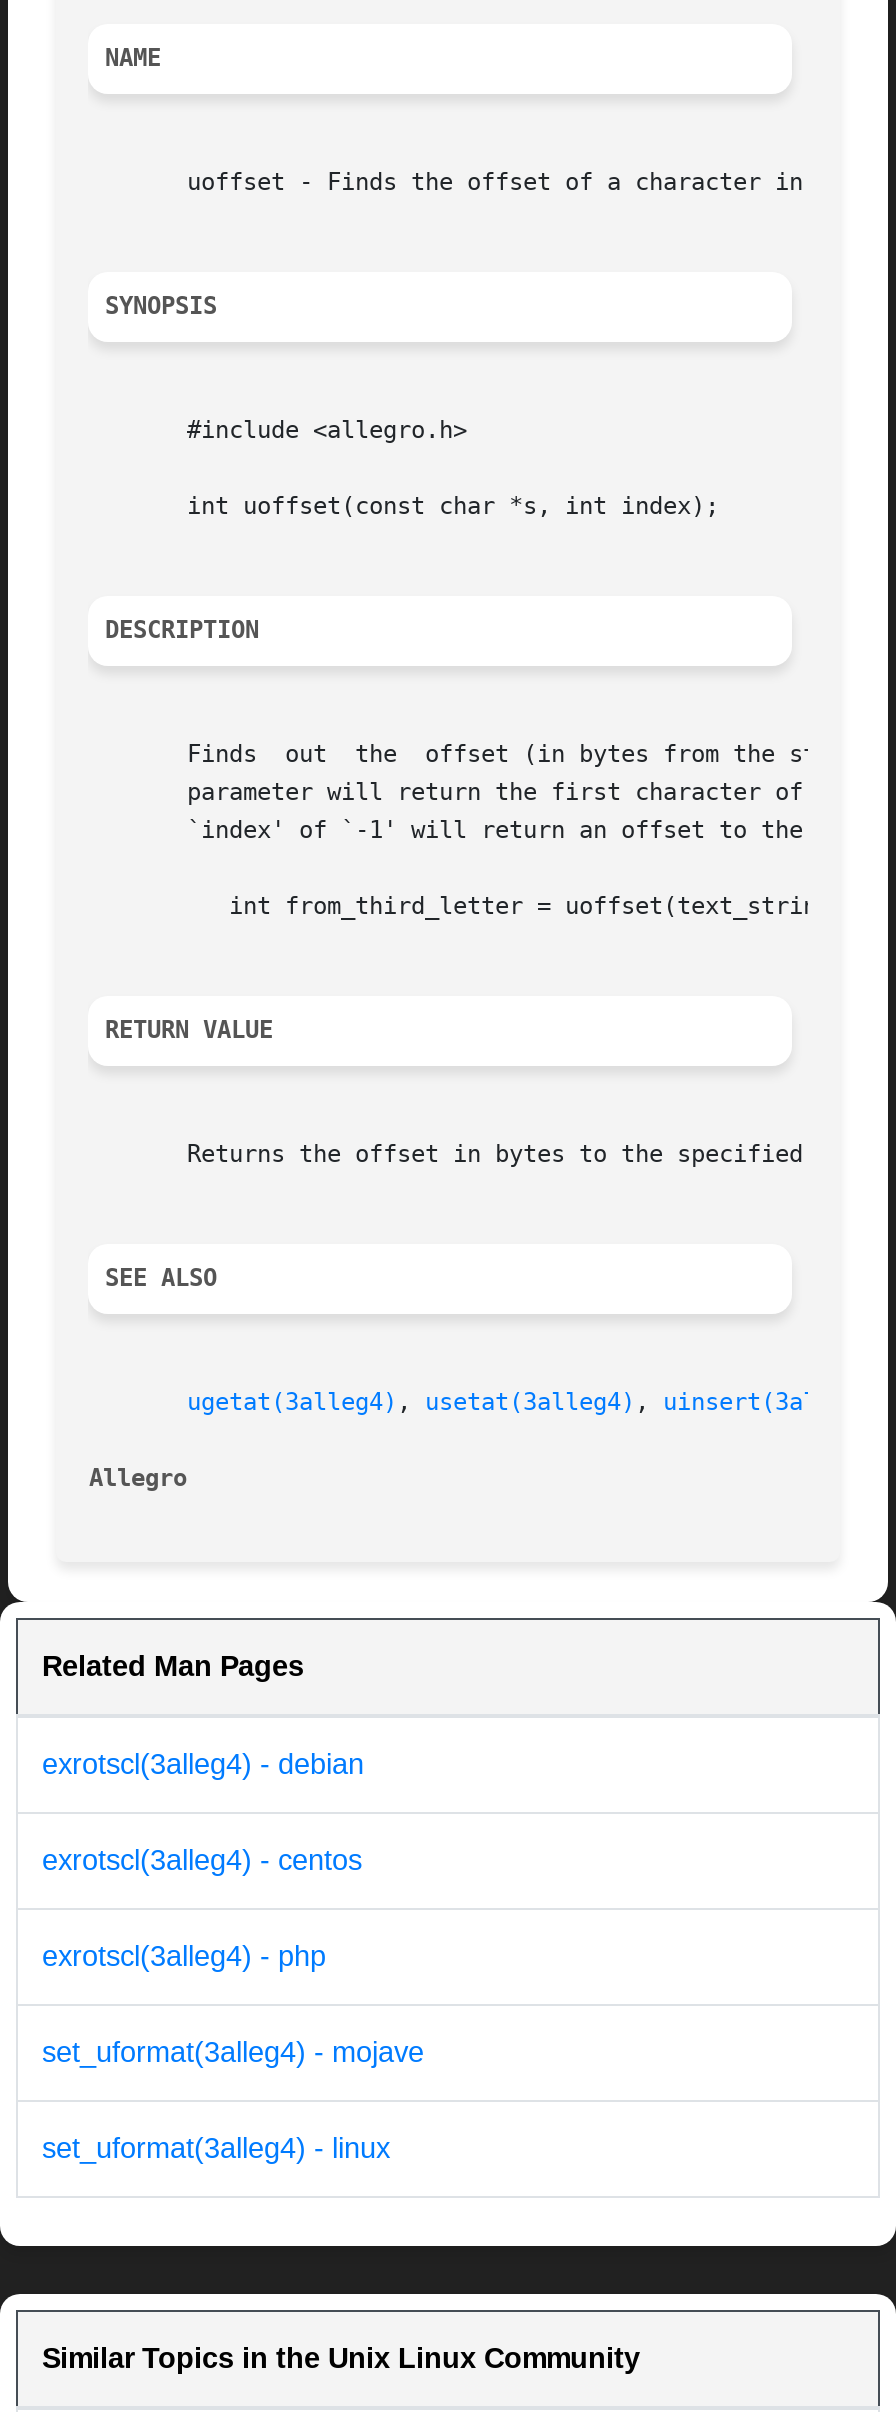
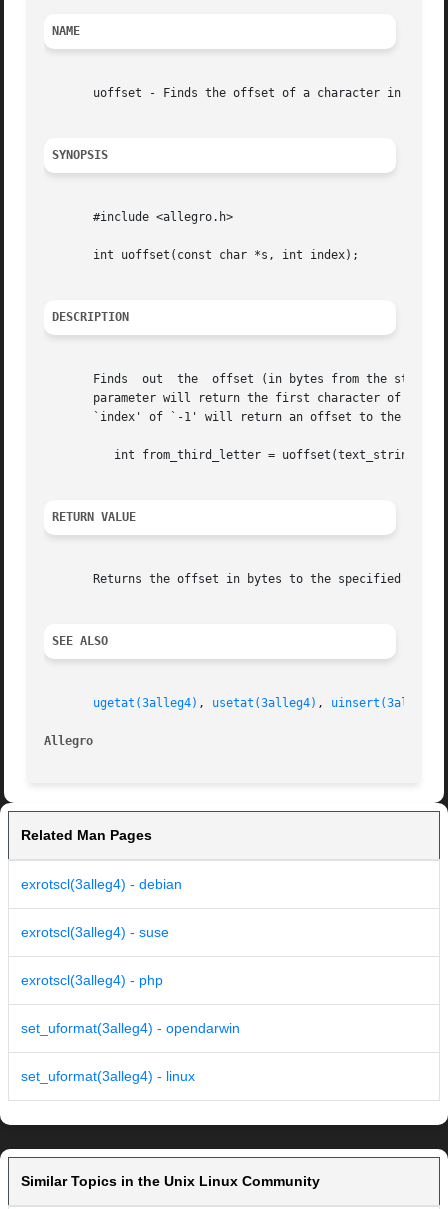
- exrotscl(3alleg4) - centos
+ exrotscl(3alleg4) - suse

- set_uformat(3alleg4) - mojave
+ set_uformat(3alleg4) - opendarwin
